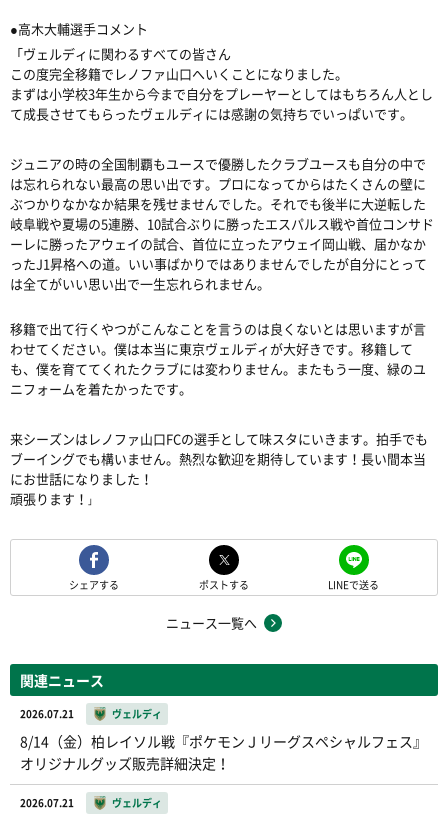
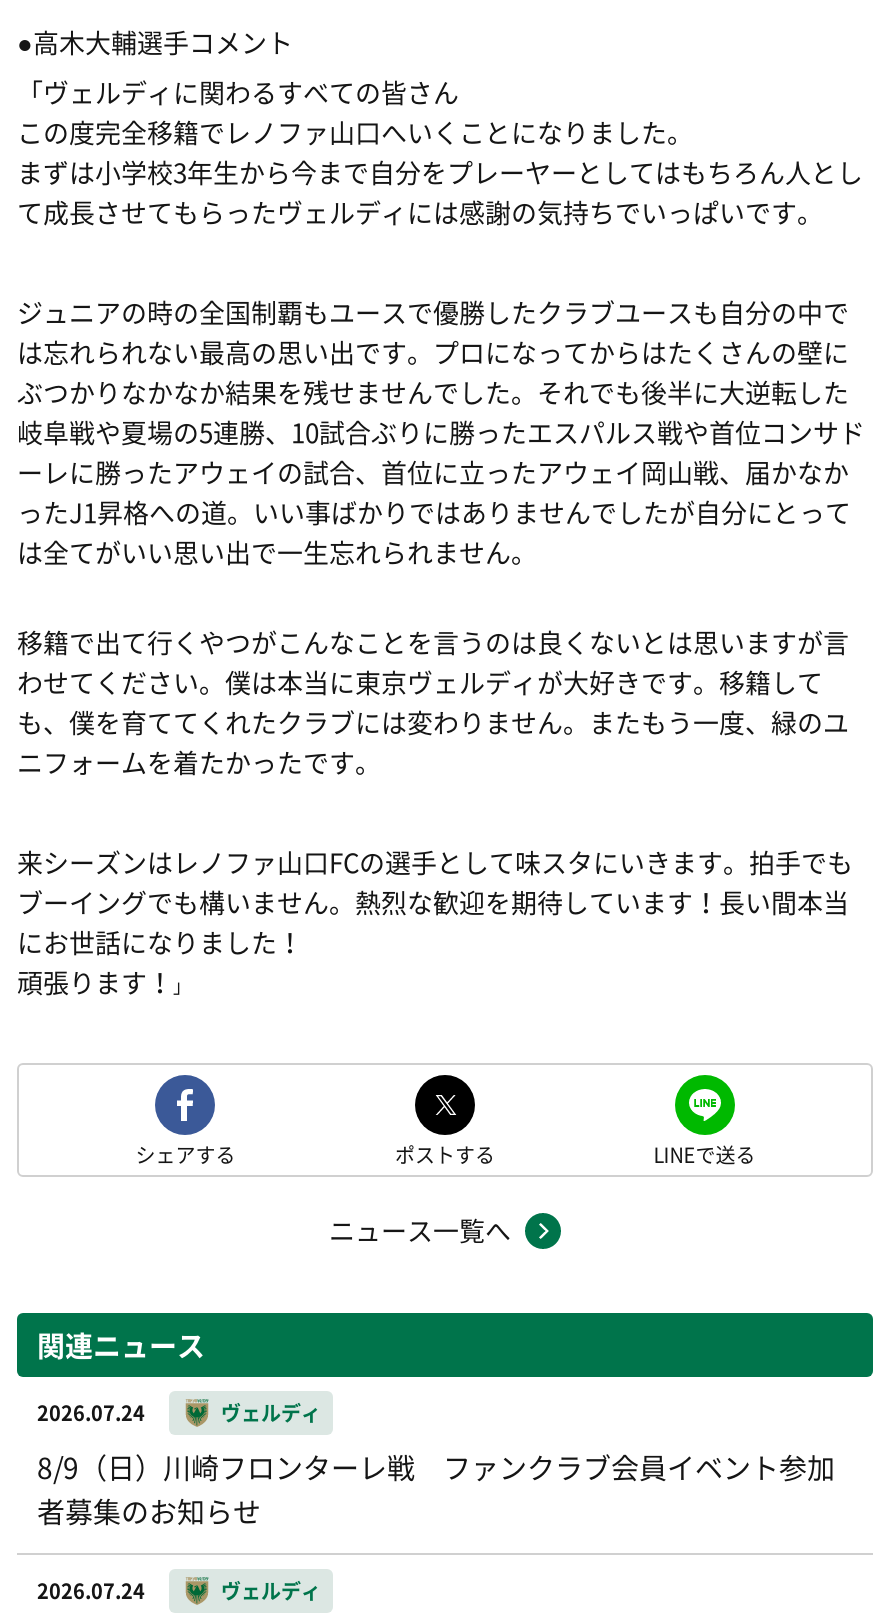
- 2026.07.21
+ 2026.07.24

- 8/14（金）柏レイソル戦『ポケモンＪリーグスペシャルフェス』
- オリジナルグッズ販売詳細決定！
+ 8/9（日）川崎フロンターレ戦 ファンクラブ会員イベント参加
+ 者募集のお知らせ

- 2026.07.21
+ 2026.07.24
